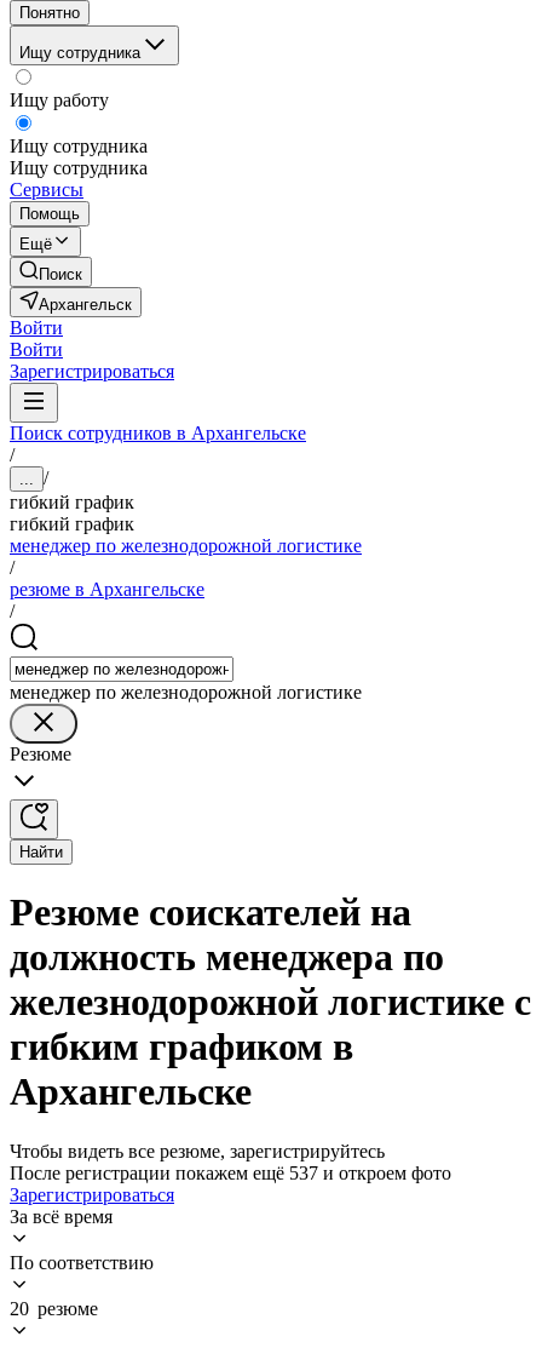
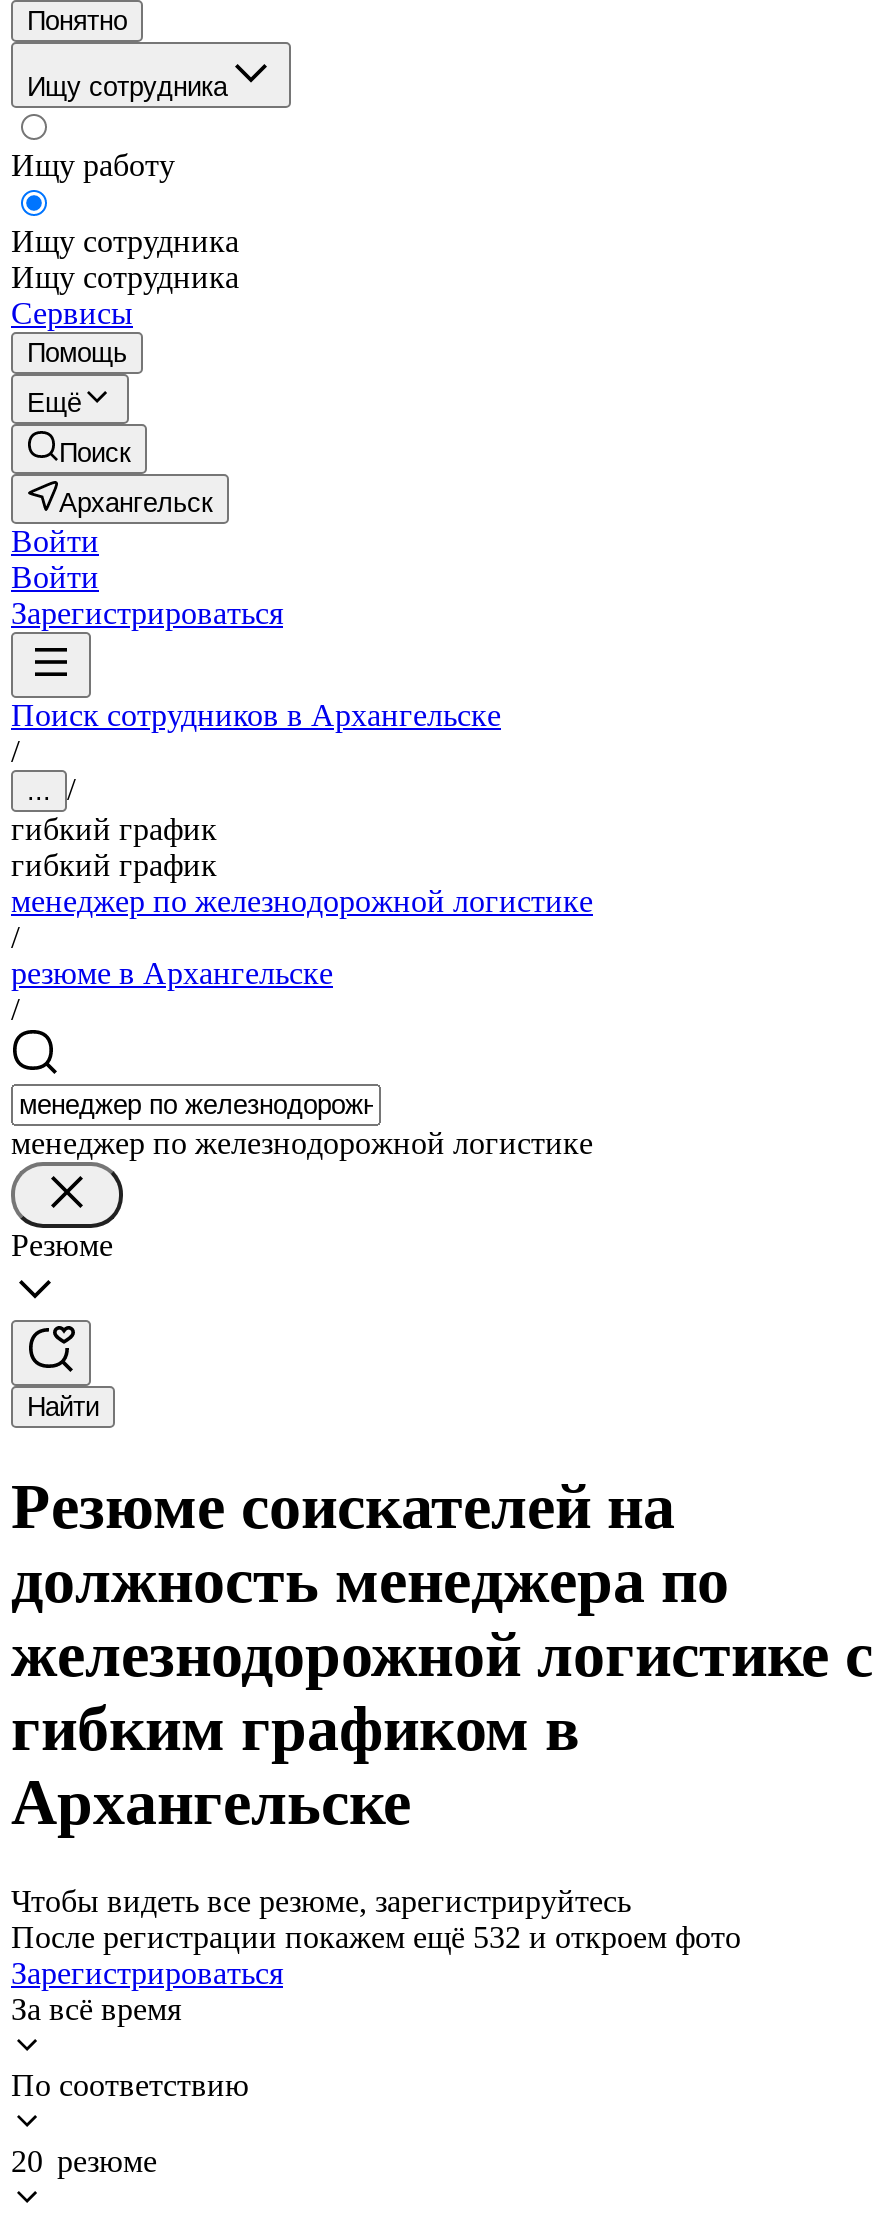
- После регистрации покажем ещё 537 и откроем фото
+ После регистрации покажем ещё 532 и откроем фото
